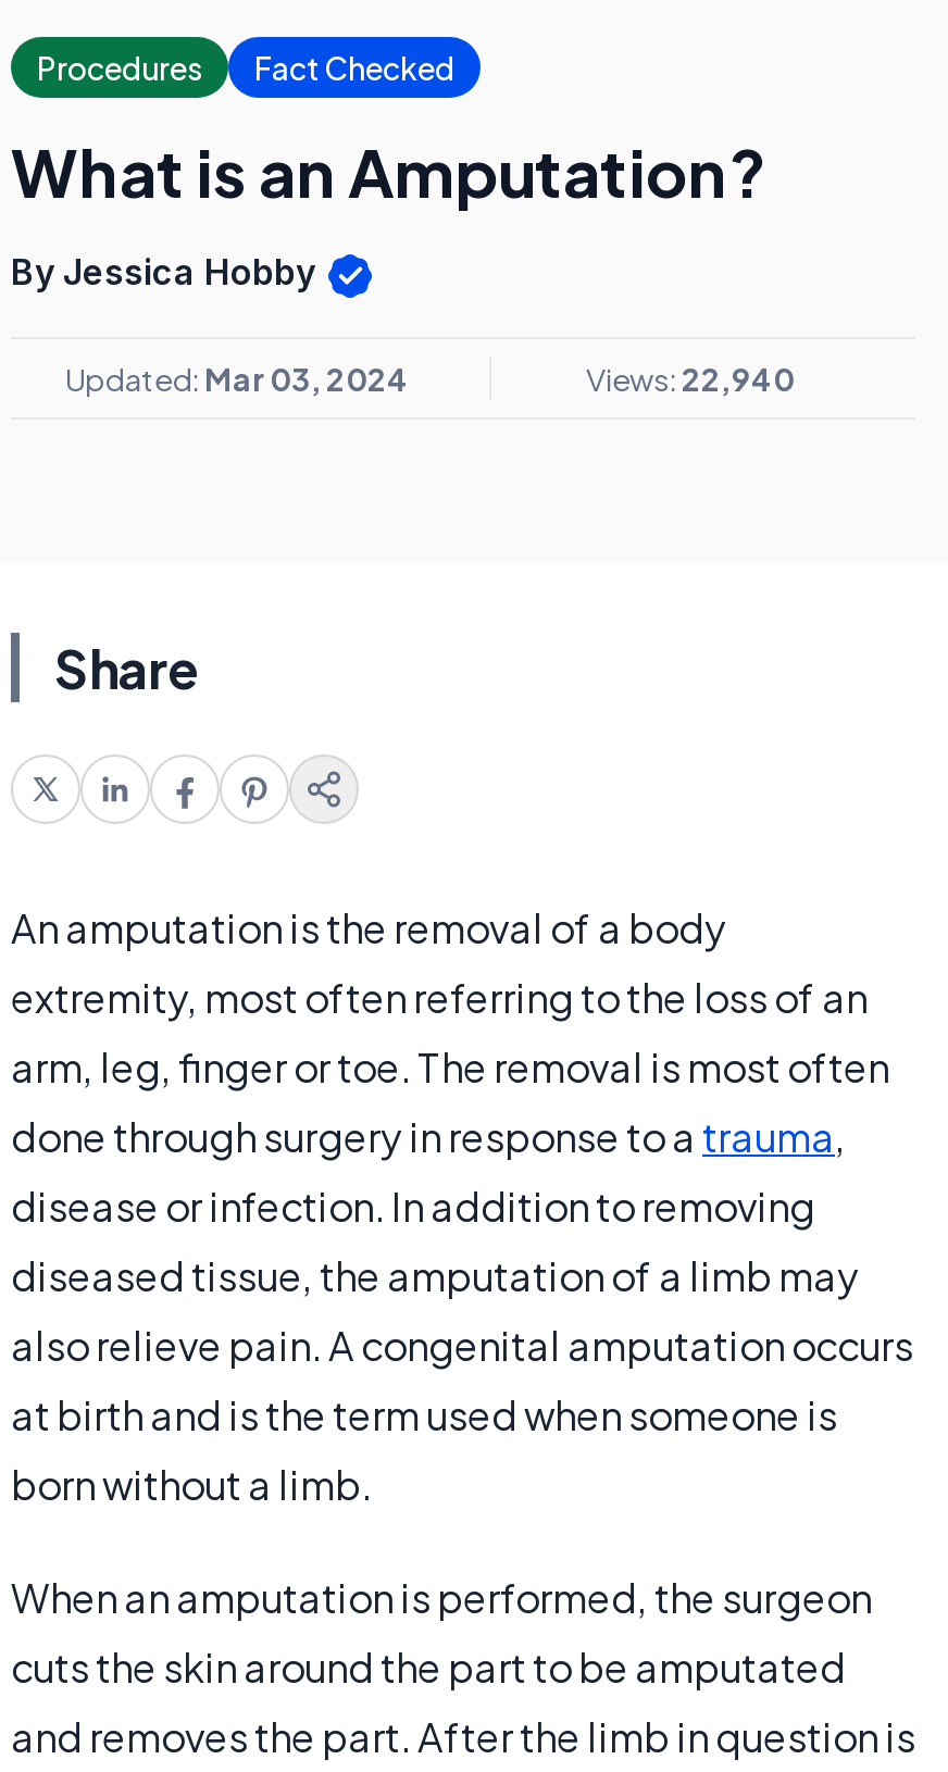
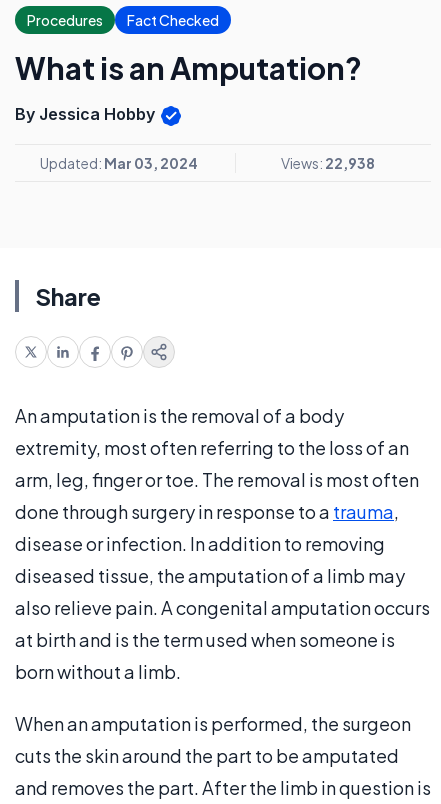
- Views: 22,940
+ Views: 22,938
